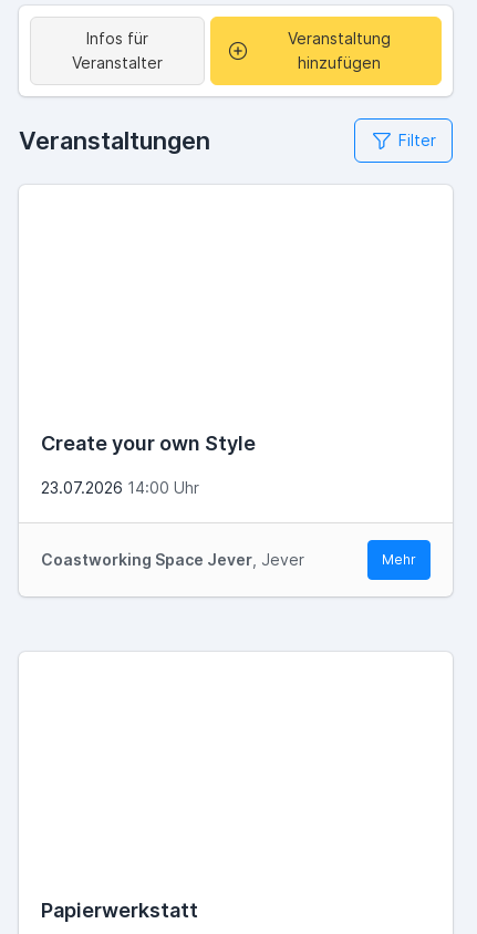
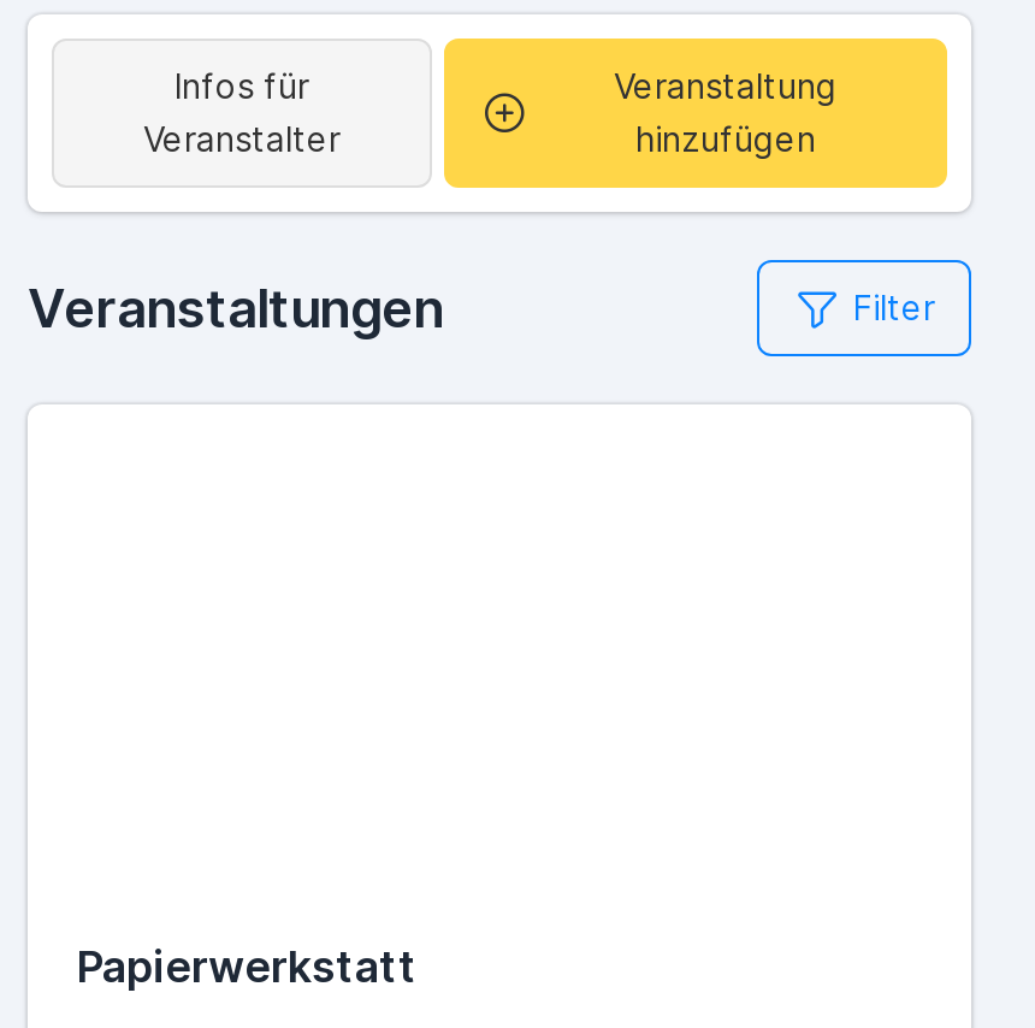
- Create your own Style
- 23.07.2026 14:00 Uhr

- Coastworking Space Jever, Jever
- Mehr
